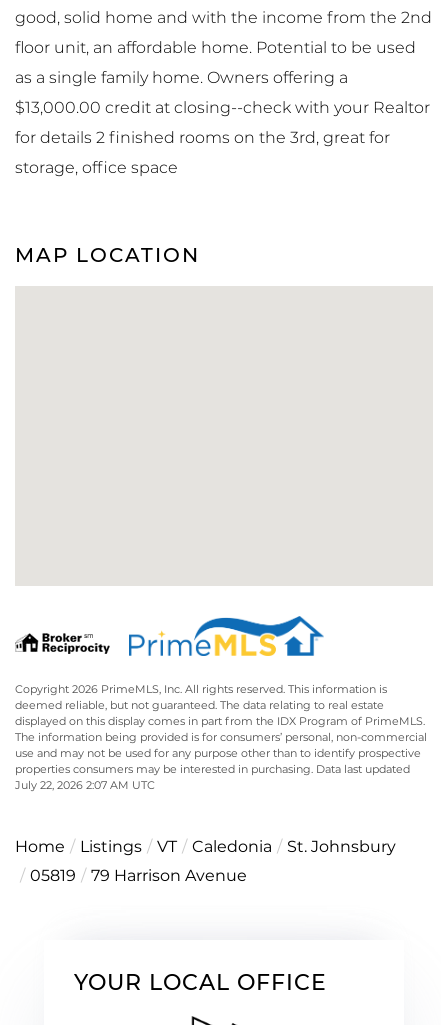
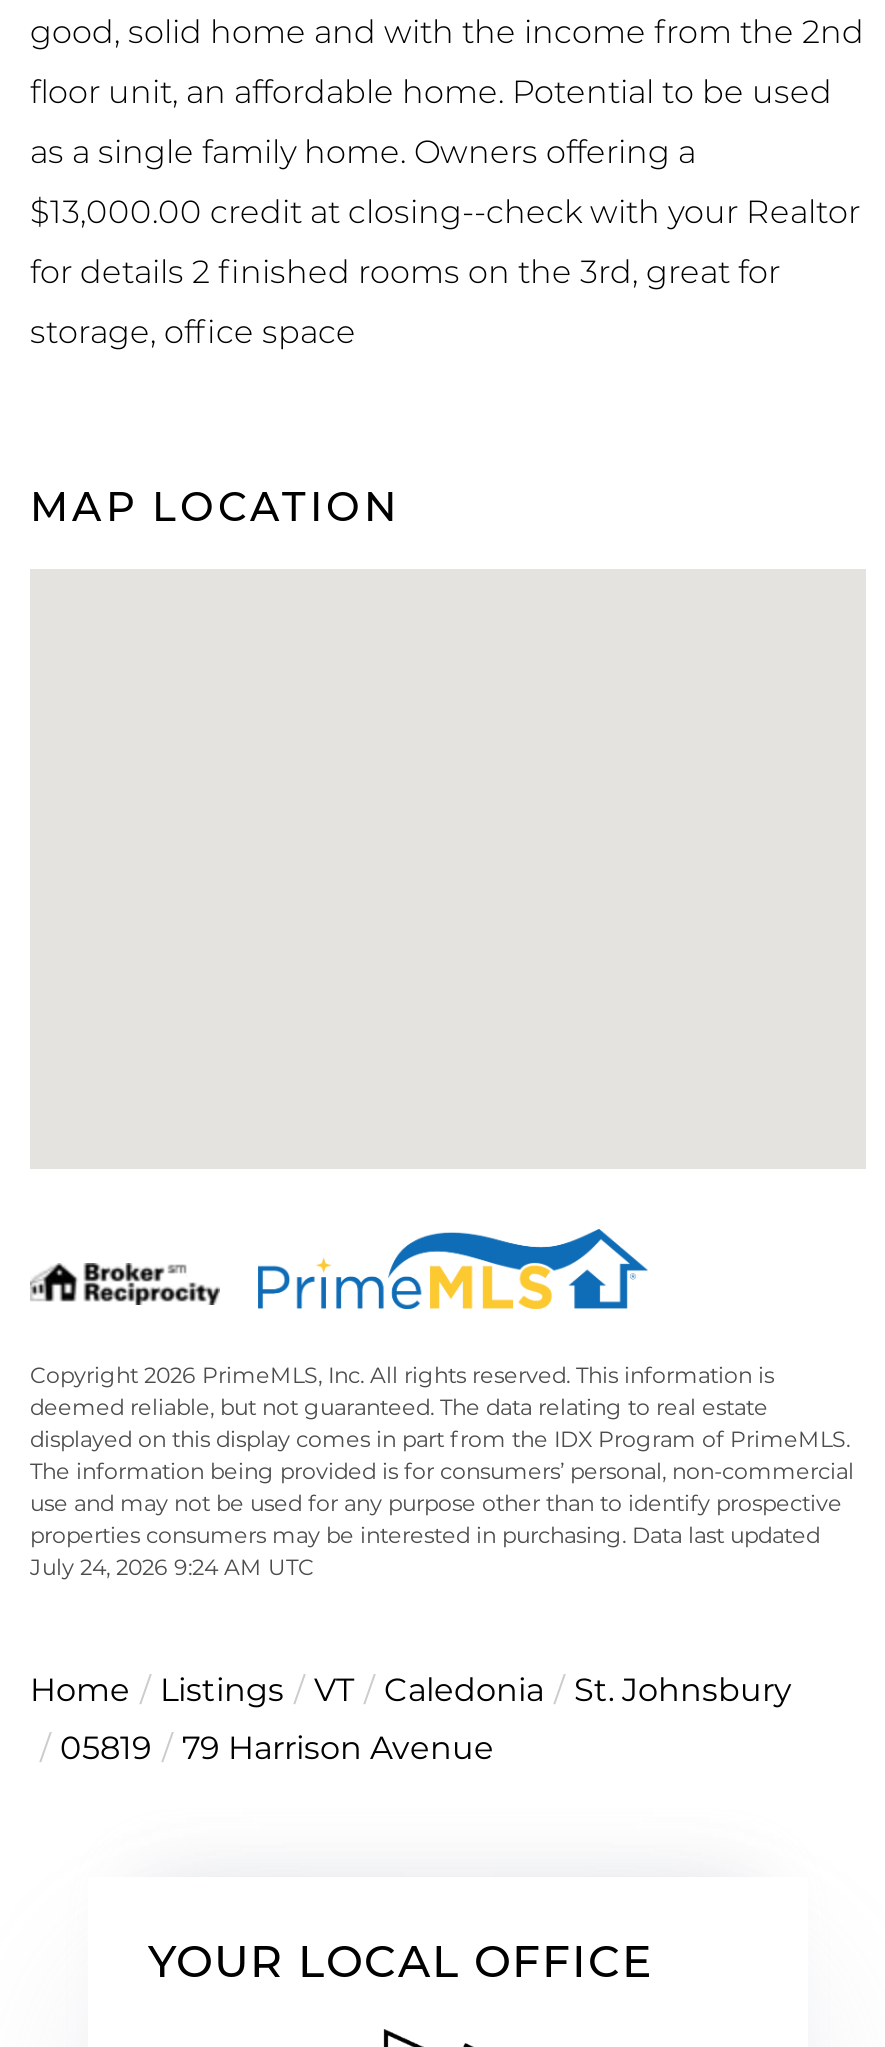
- July 22, 2026 2:07 AM UTC
+ July 24, 2026 9:24 AM UTC
